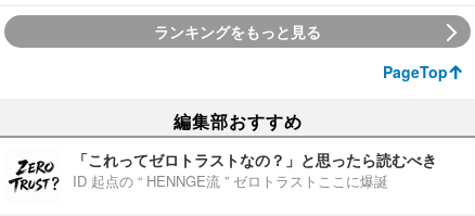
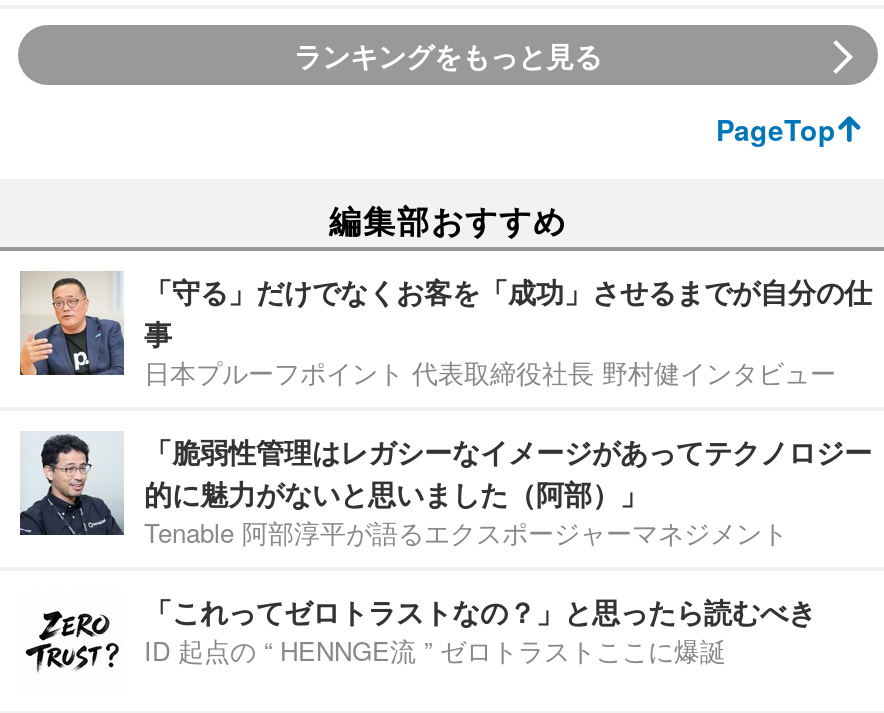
+ [image]
+ 「守る」だけでなくお客を「成功」させるまでが自分の仕
+ 事
+ 日本プルーフポイント 代表取締役社長 野村健インタビュー
+ 「脆弱性管理はレガシーなイメージがあってテクノロジー
+ 的に魅力がないと思いました（阿部）」
+ Tenable 阿部淳平が語るエクスポージャーマネジメント

+ [image]
